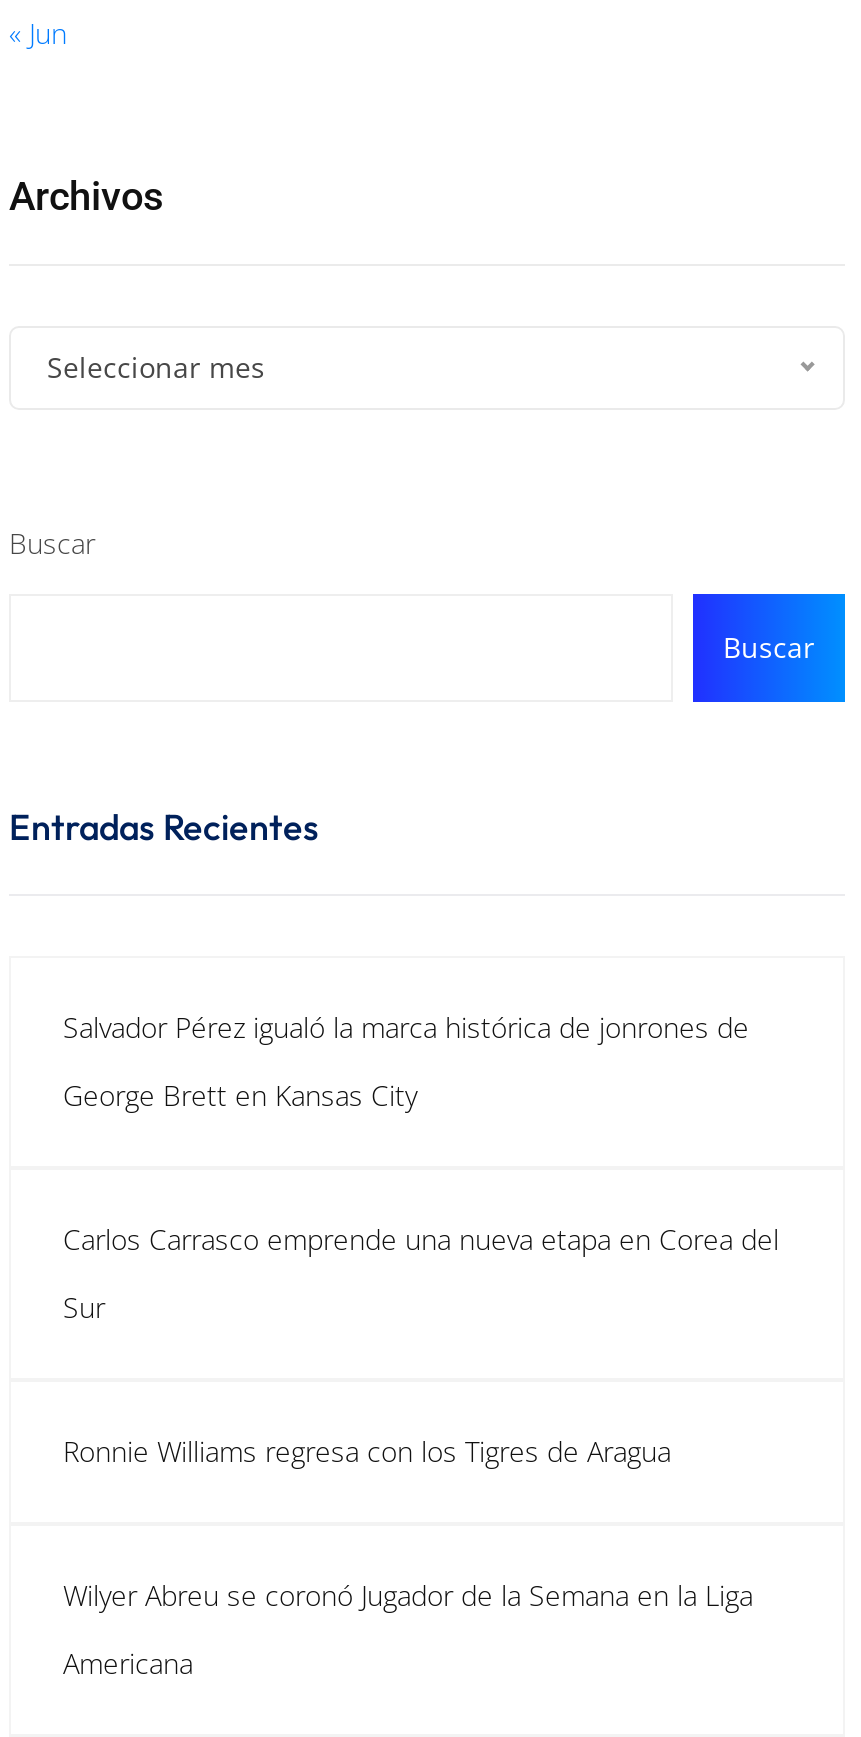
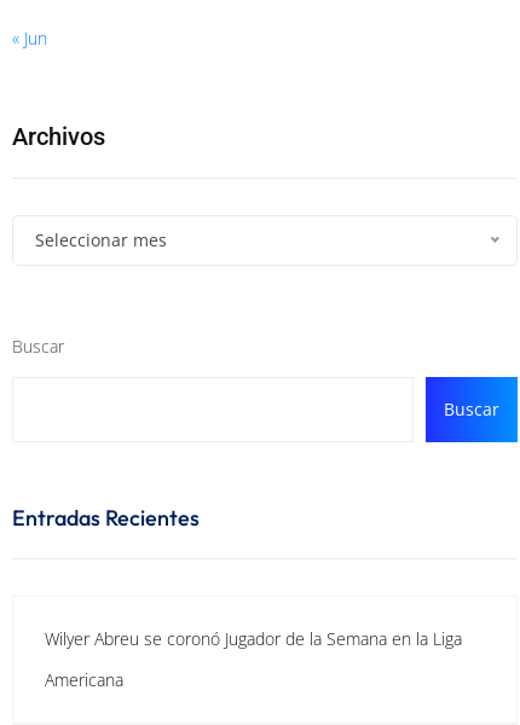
- Salvador Pérez igualó la marca histórica de jonrones de
- George Brett en Kansas City

- Carlos Carrasco emprende una nueva etapa en Corea del
- Sur

- Ronnie Williams regresa con los Tigres de Aragua
